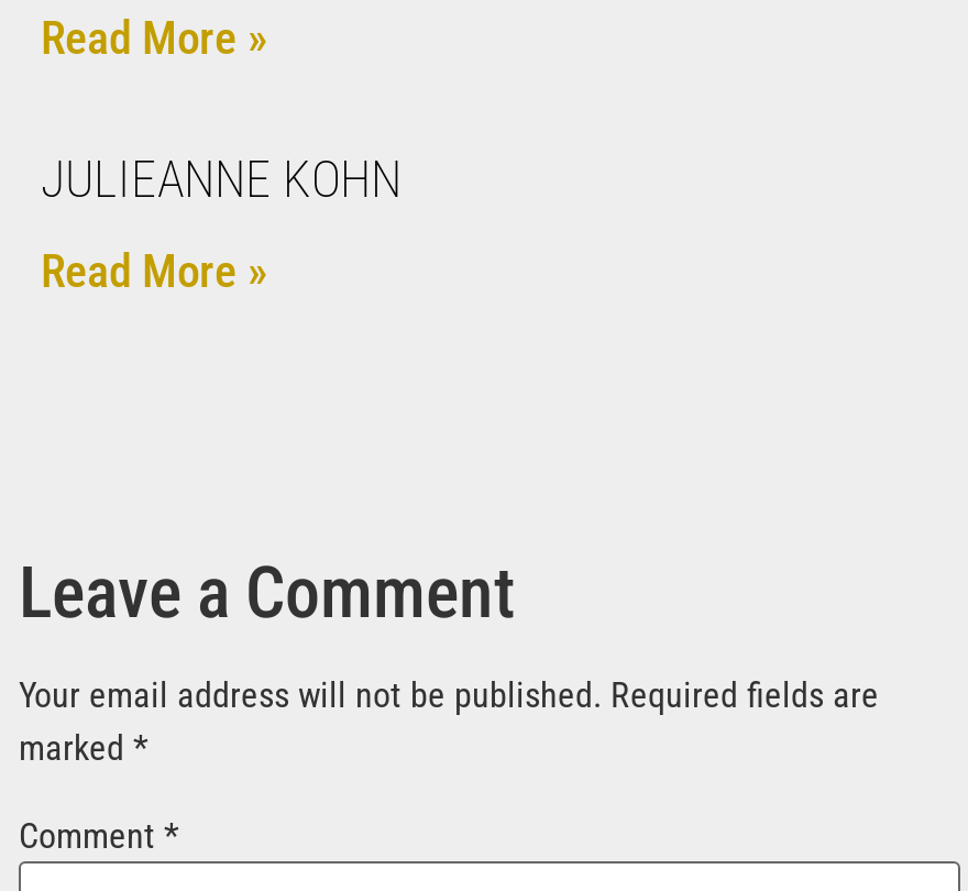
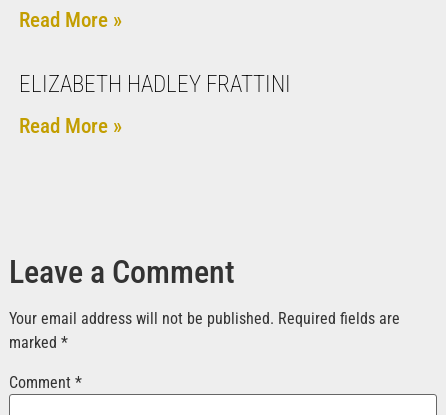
- JULIEANNE KOHN
+ ELIZABETH HADLEY FRATTINI
